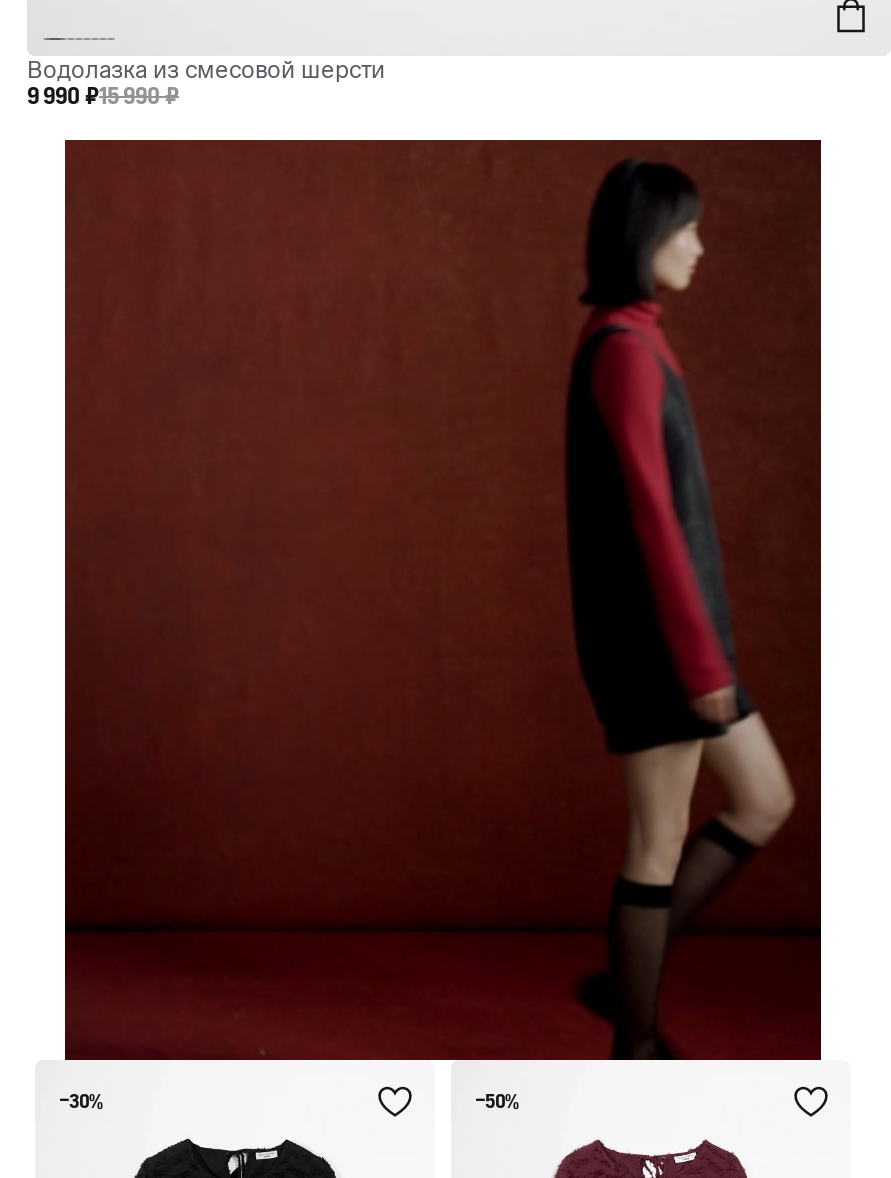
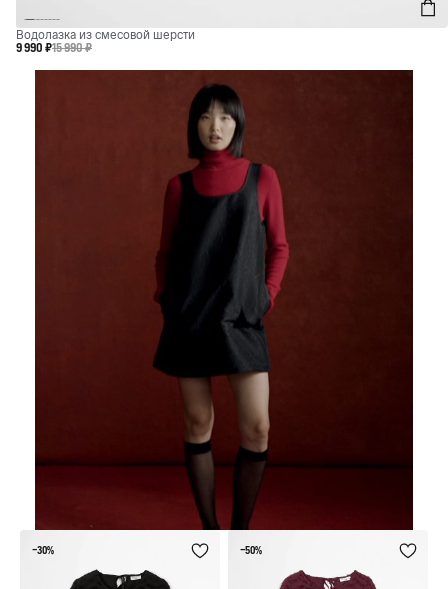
- [image]
+ [image]
